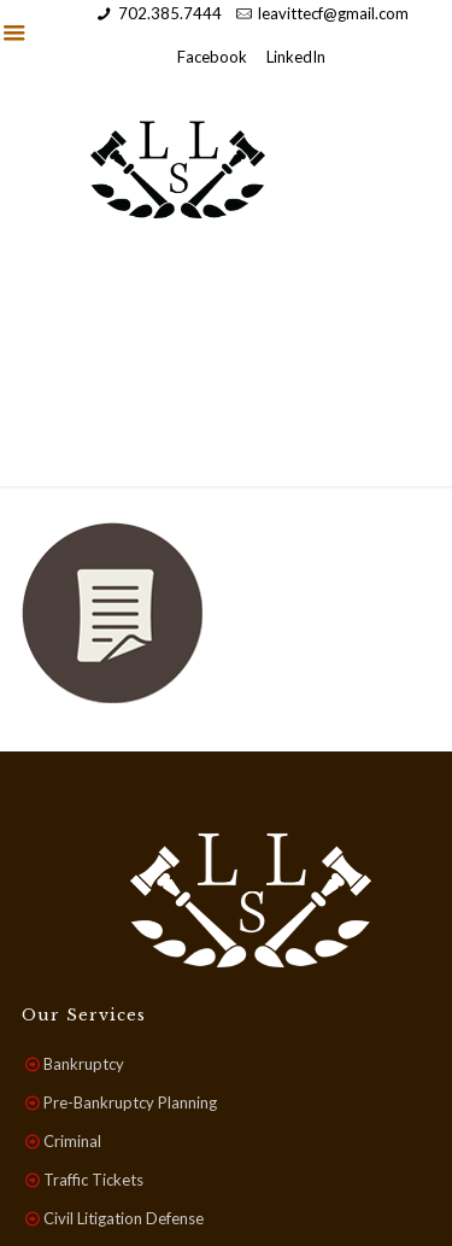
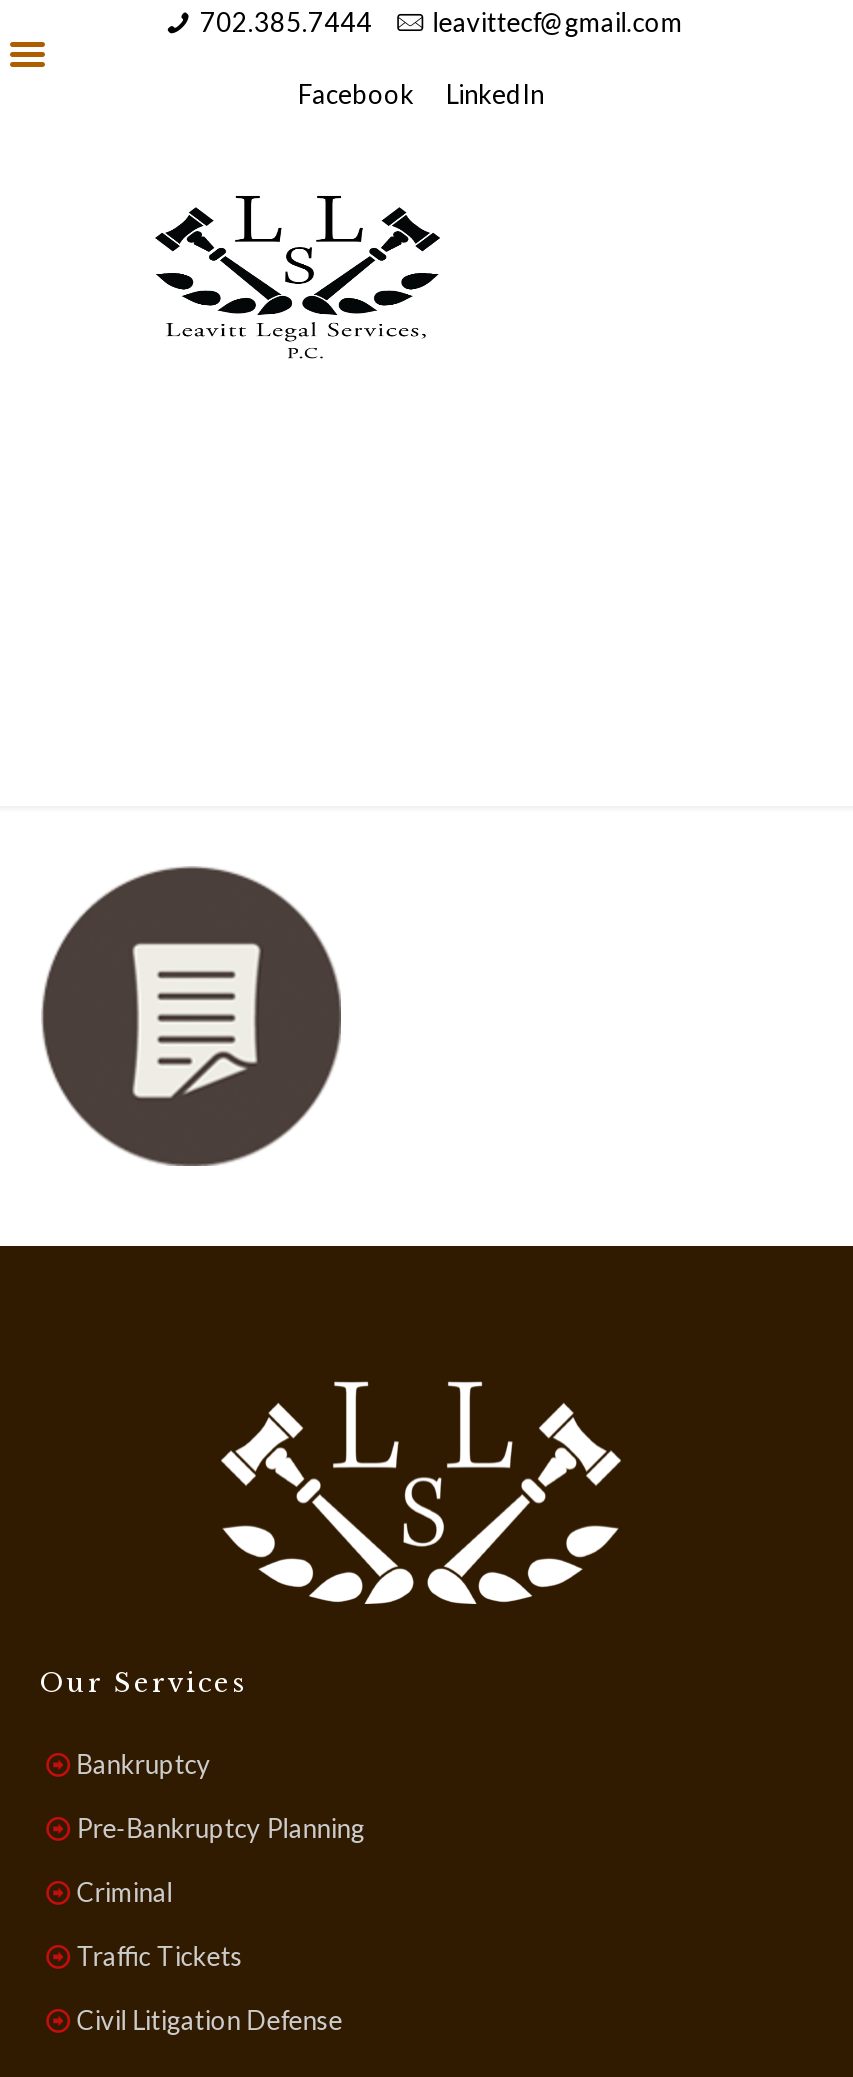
- [image]
+ [image]
